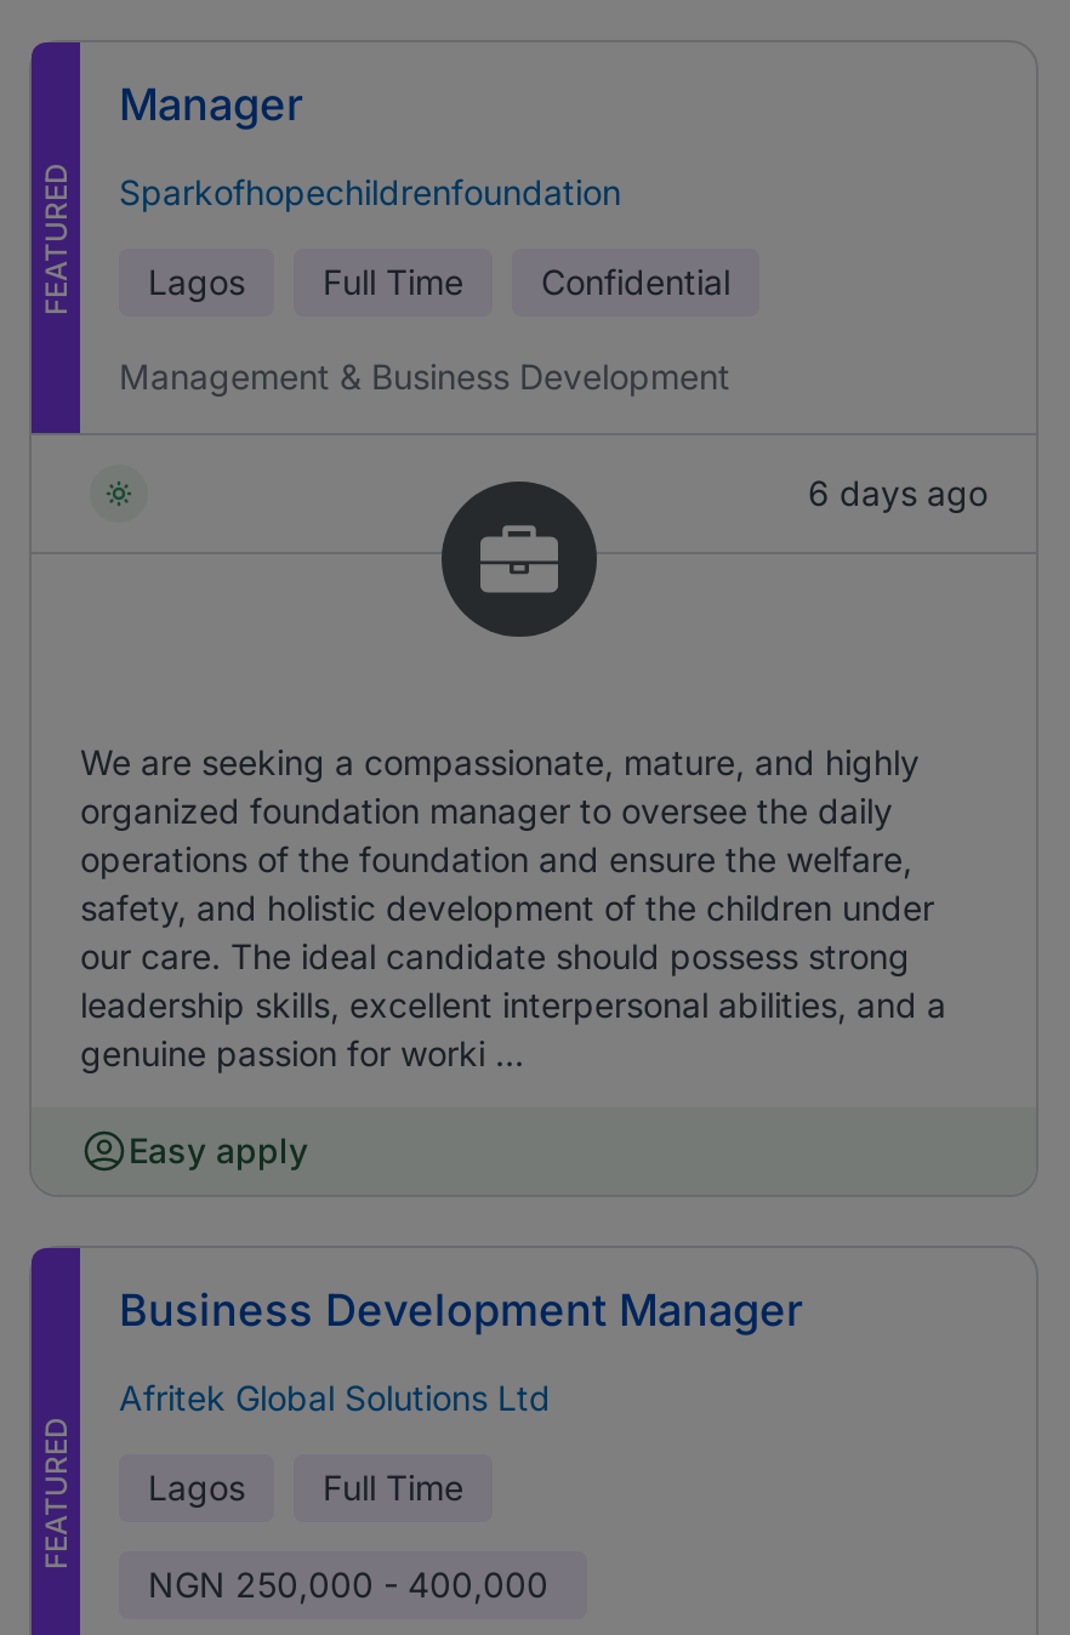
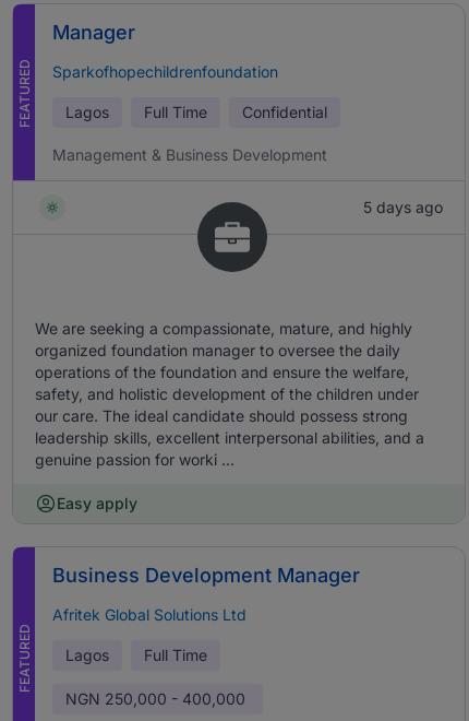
- 6 days ago
+ 5 days ago
